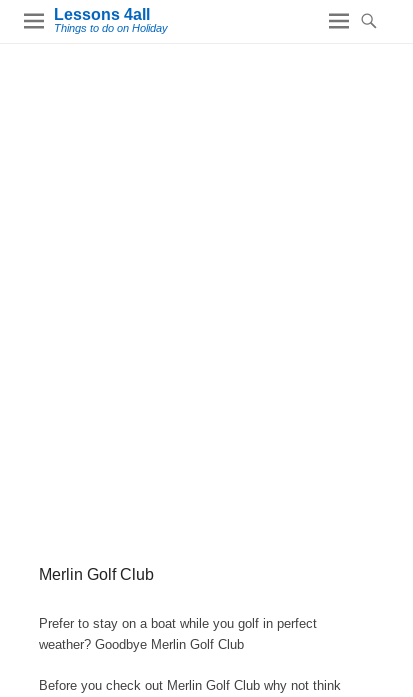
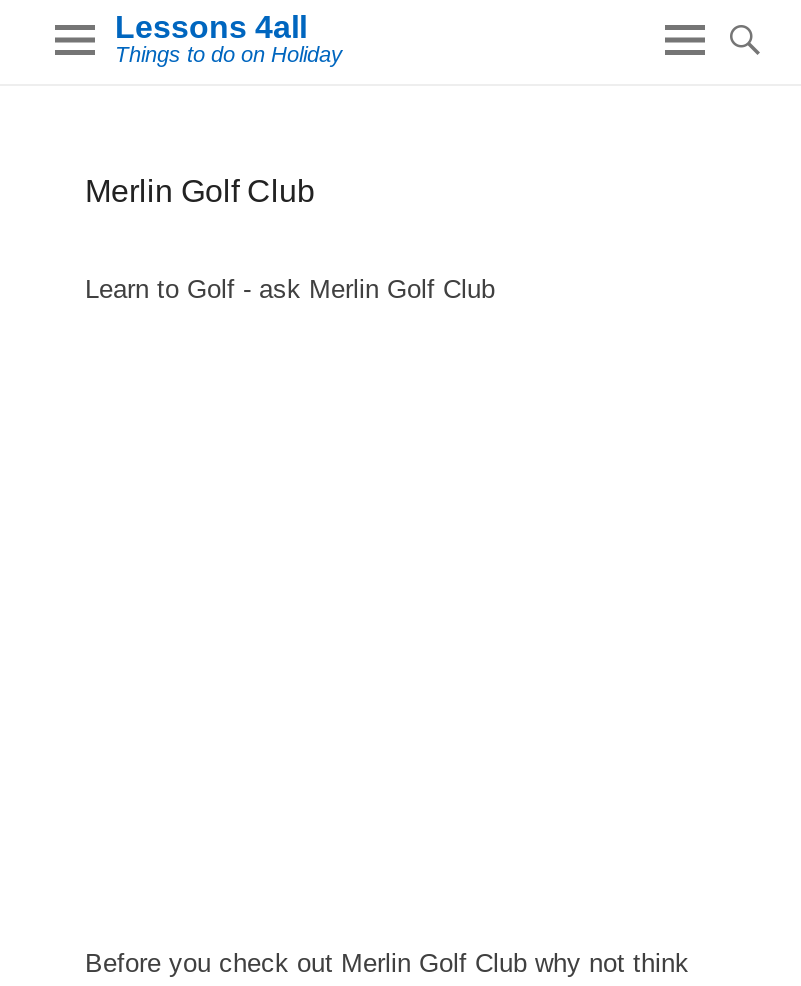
moved up: Merlin Golf Club

- Prefer to stay on a boat while you golf in perfect
- weather? Goodbye Merlin Golf Club
+ Learn to Golf - ask Merlin Golf Club
